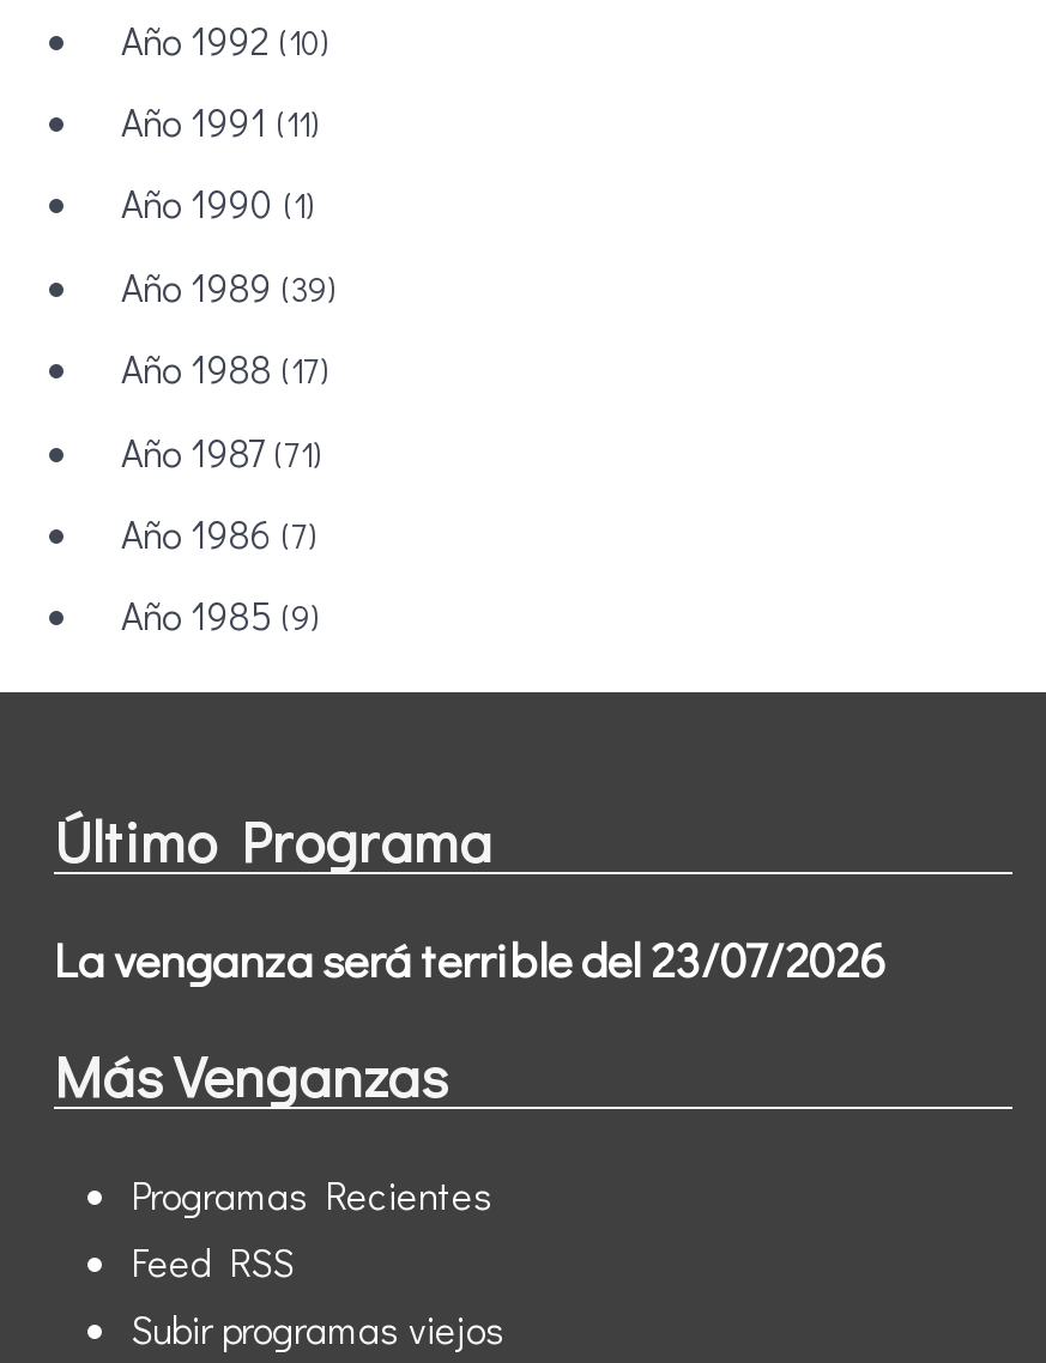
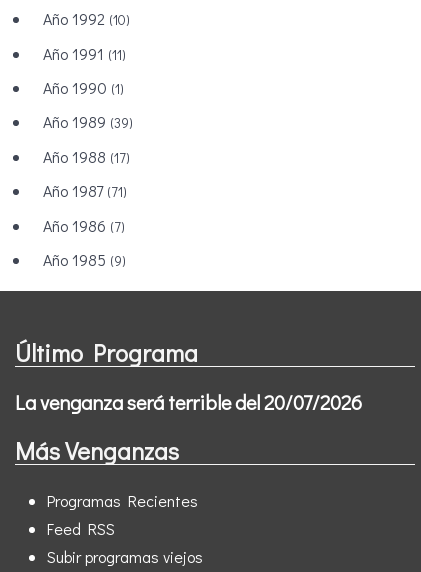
- La venganza será terrible del 23/07/2026
+ La venganza será terrible del 20/07/2026
